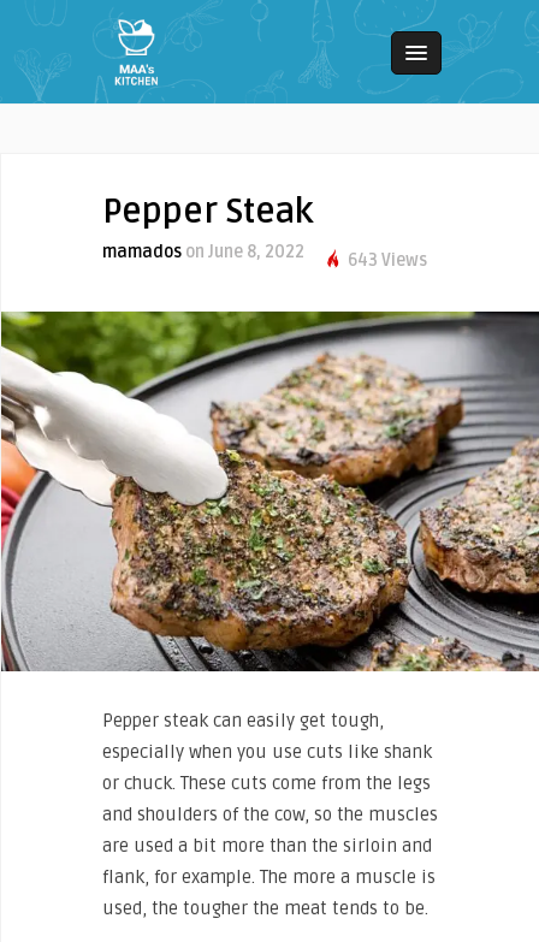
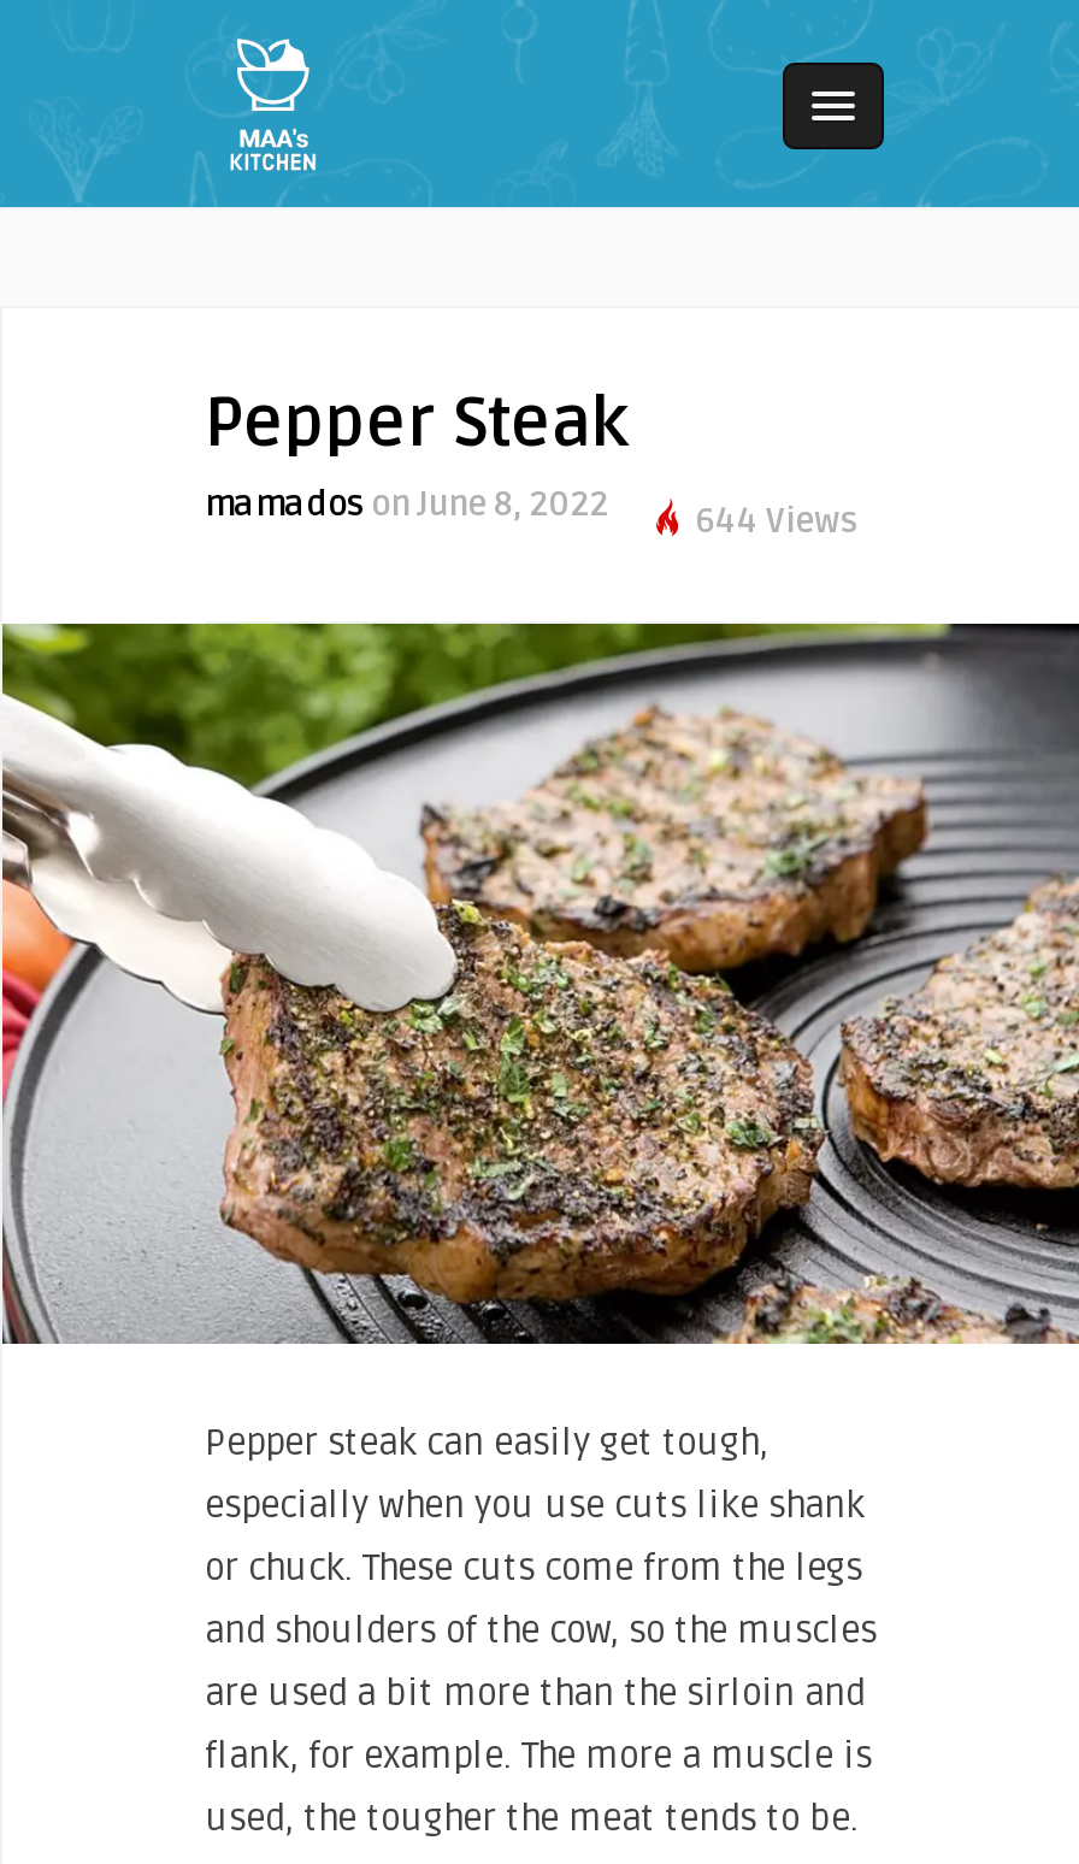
- 643 Views
+ 644 Views
